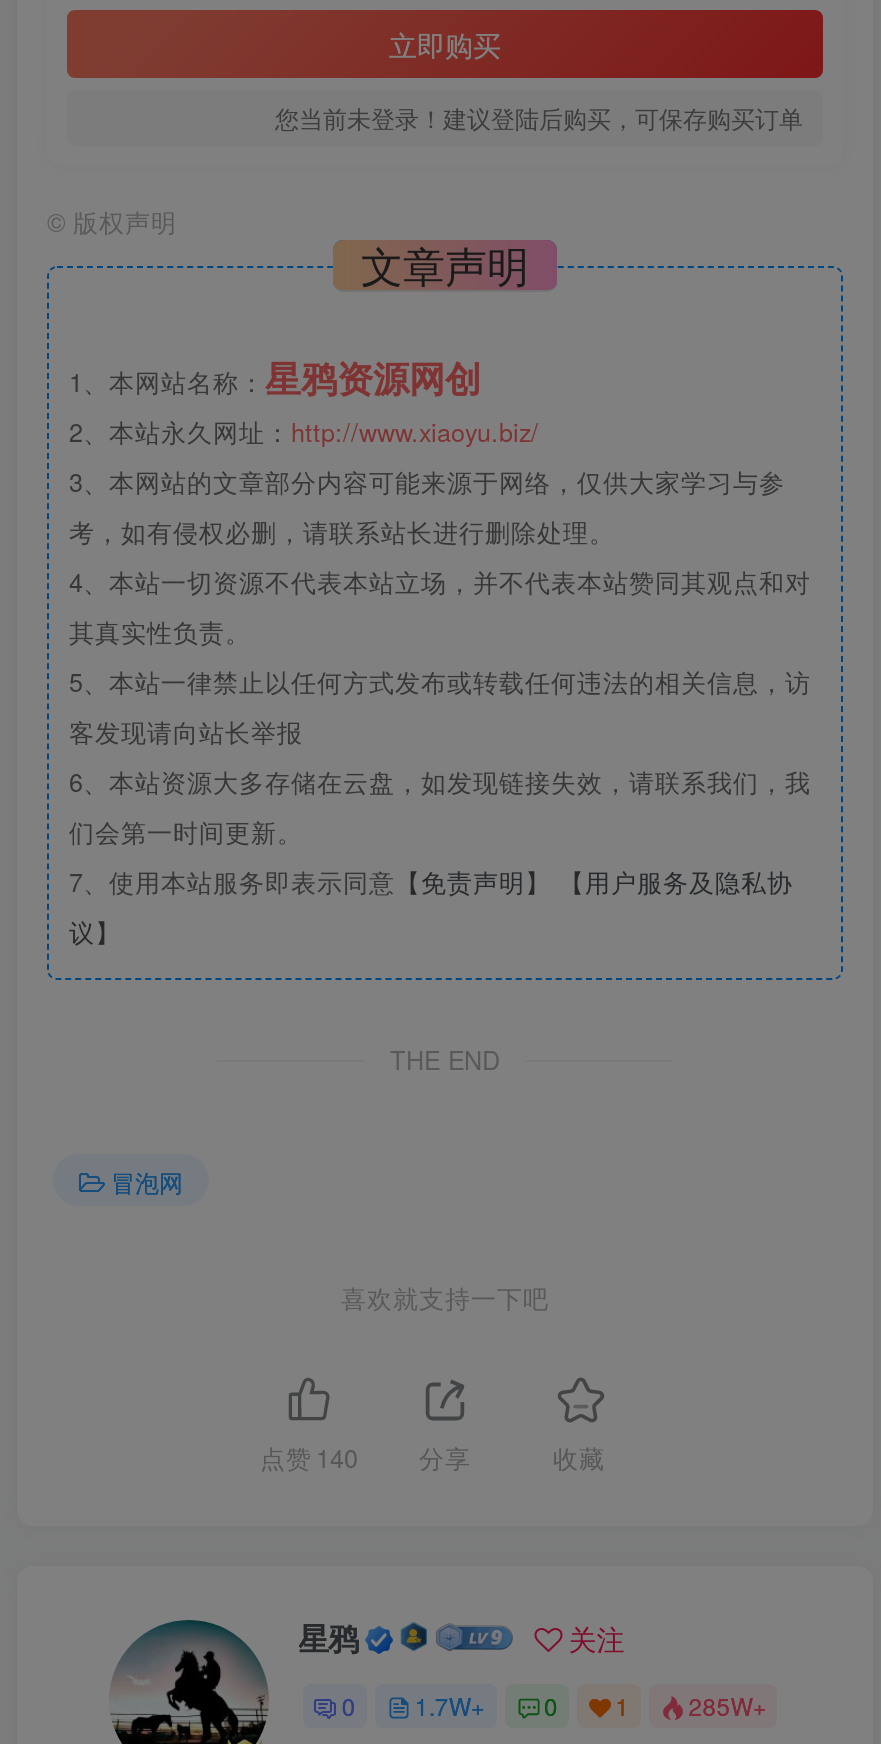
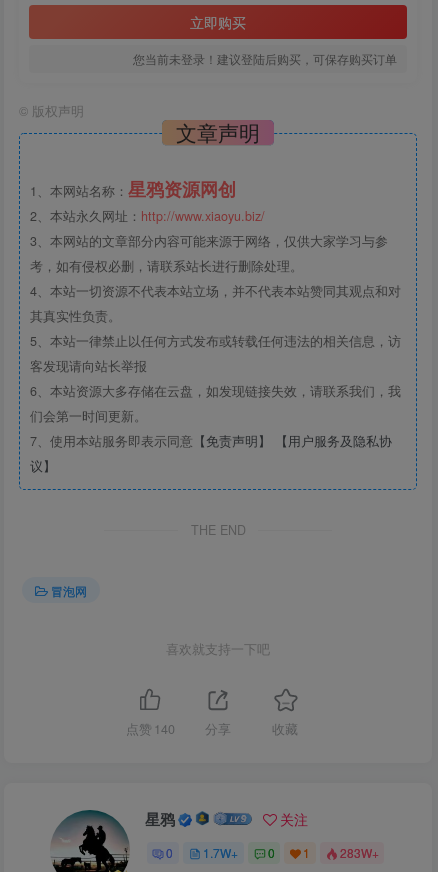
- 0 1.7W+ 0 1 285W+
+ 0 1.7W+ 0 1 283W+
